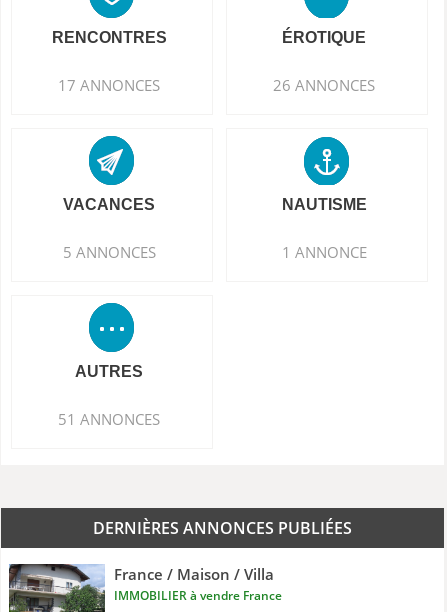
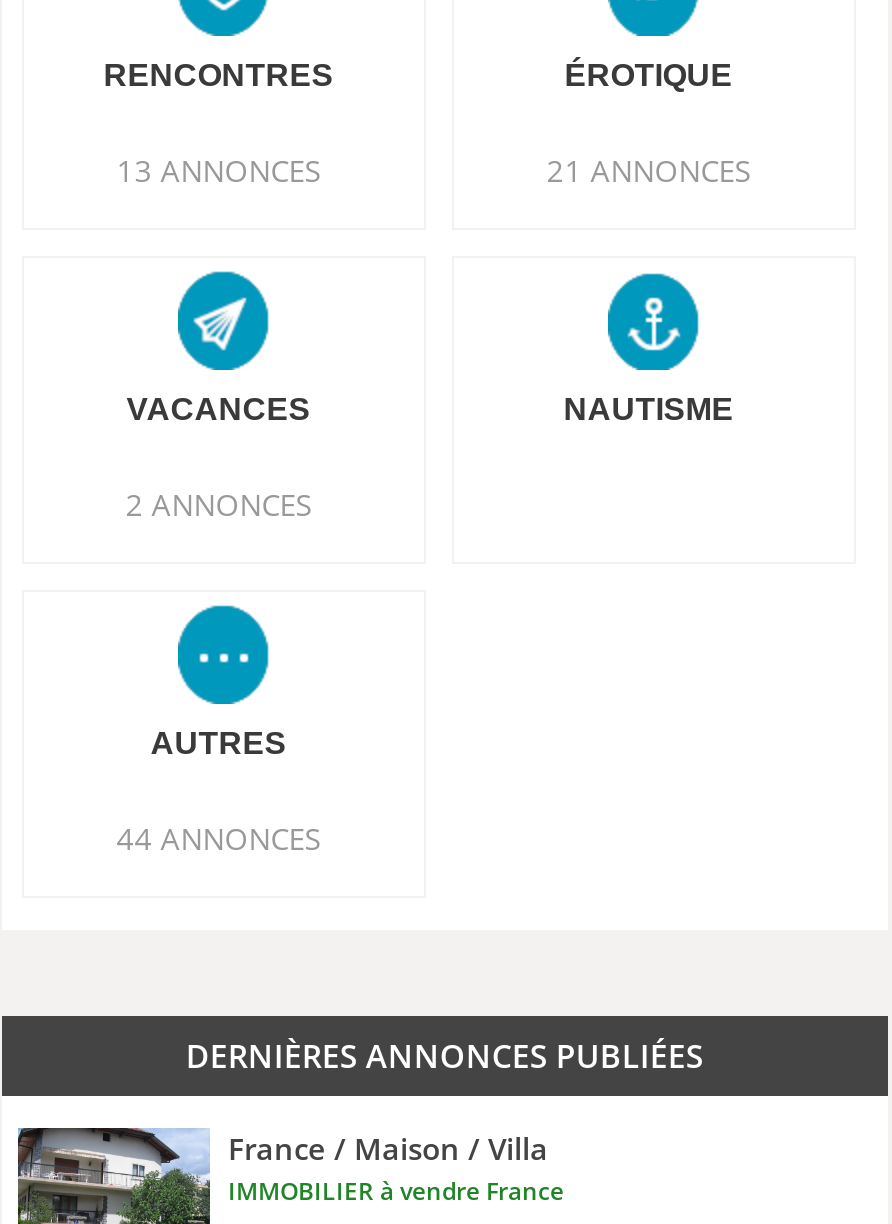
- 17 ANNONCES
+ 13 ANNONCES

- 26 ANNONCES
+ 21 ANNONCES

- 5 ANNONCES
+ 2 ANNONCES

- 1 ANNONCE

- 51 ANNONCES
+ 44 ANNONCES
